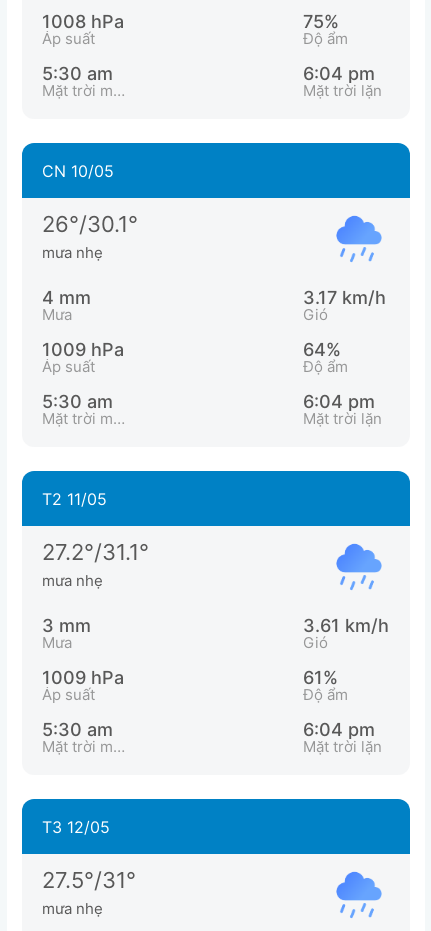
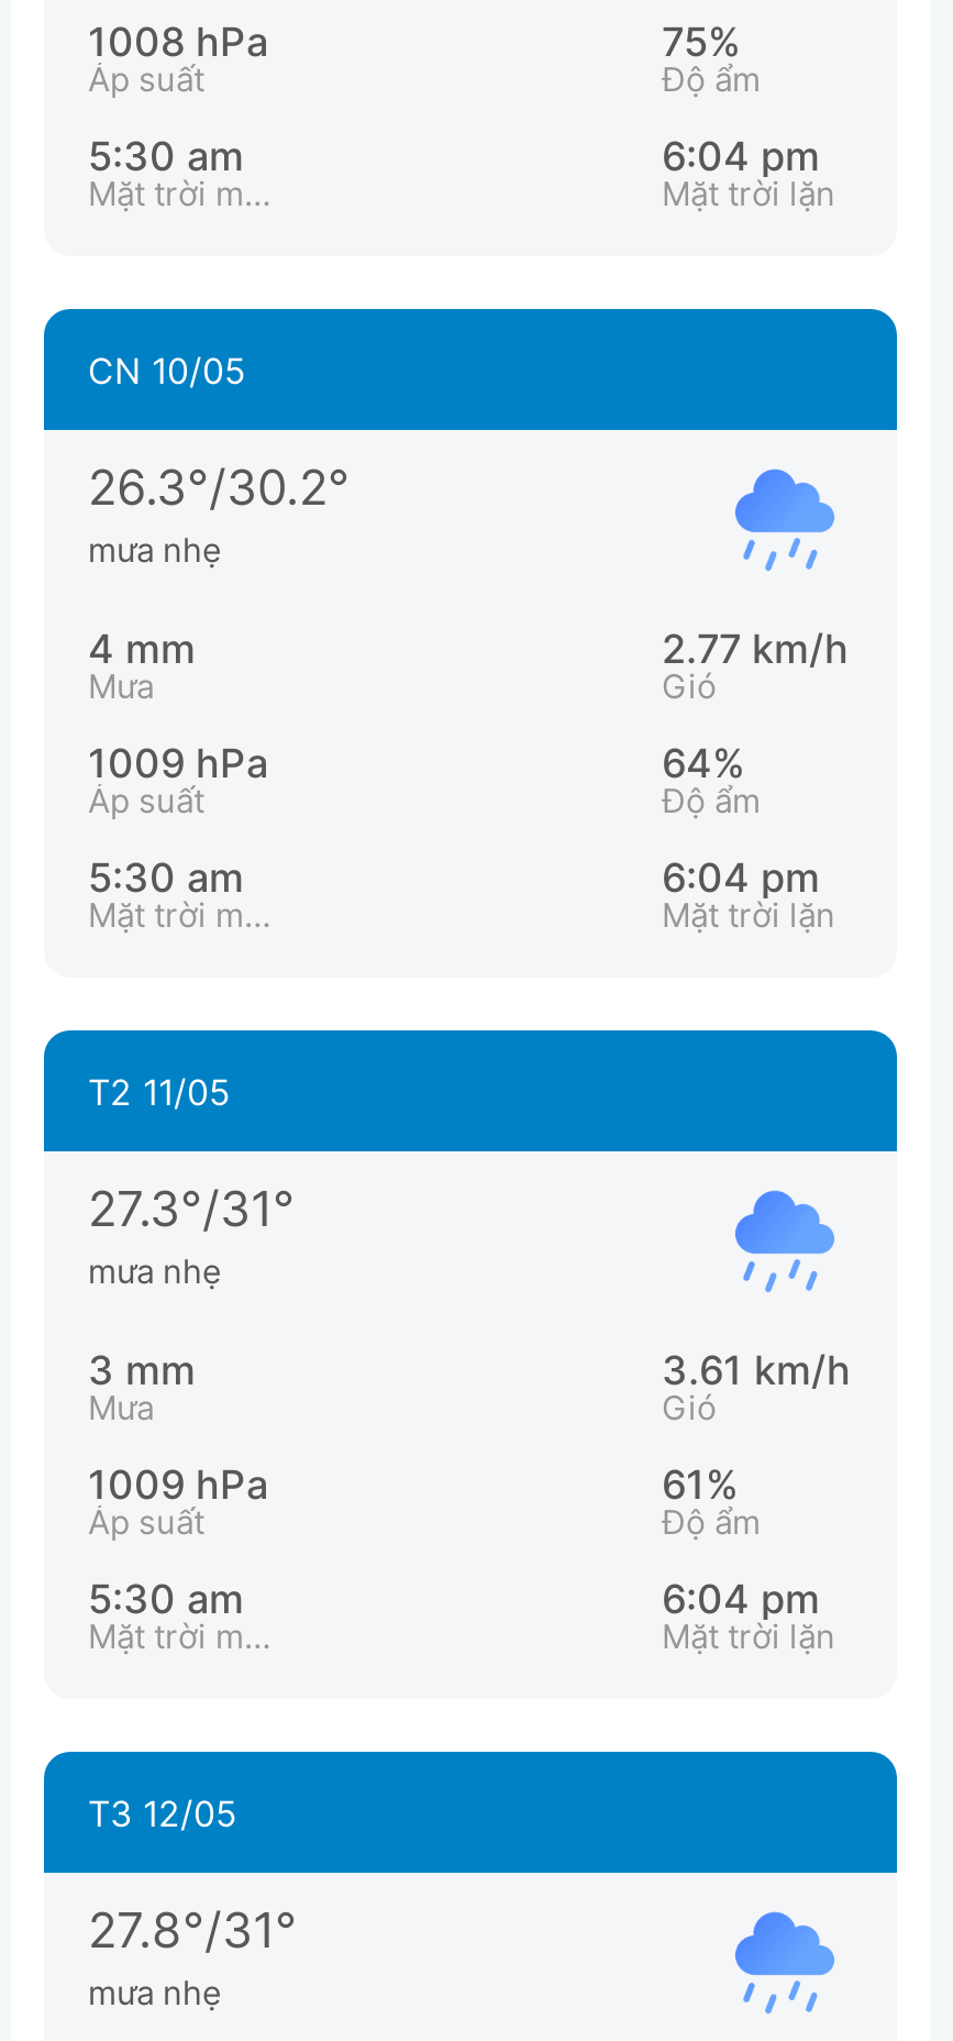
- 26°/30.1°
+ 26.3°/30.2°

- 3.17 km/h
+ 2.77 km/h

- 27.2°/31.1°
+ 27.3°/31°

- 27.5°/31°
+ 27.8°/31°
